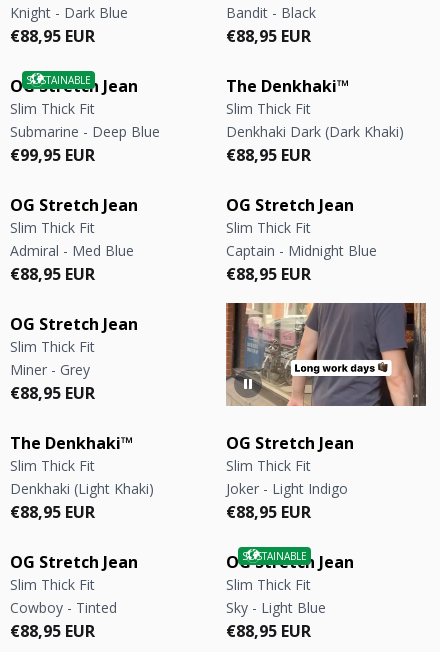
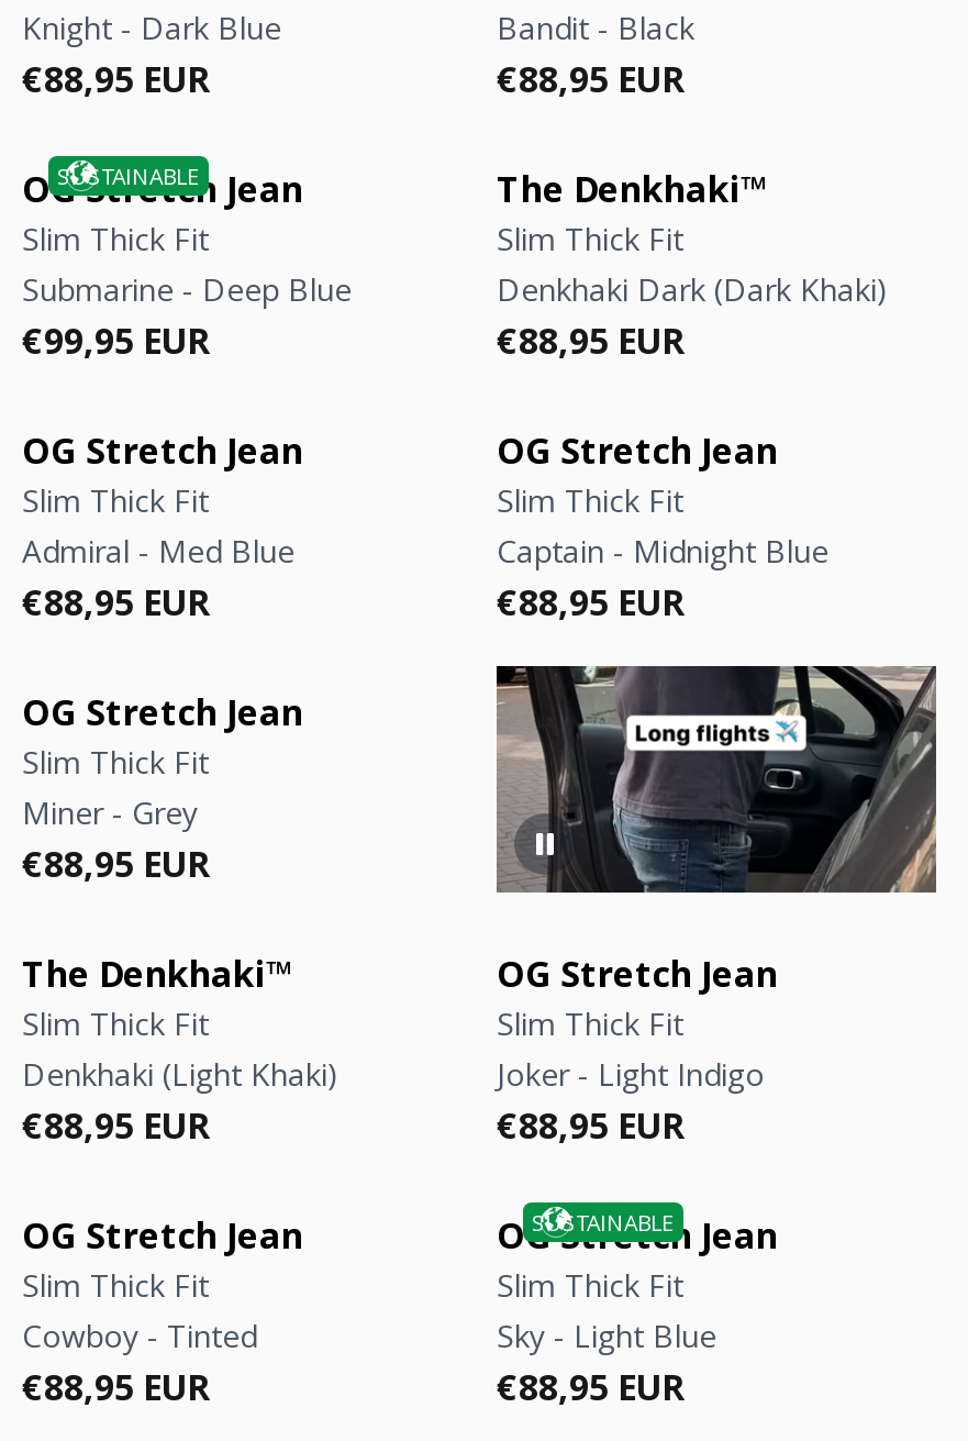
- [image]
+ [image]
